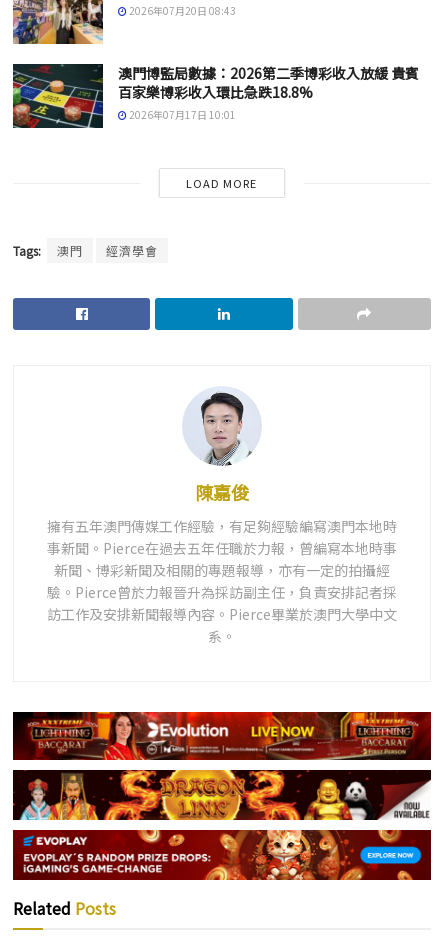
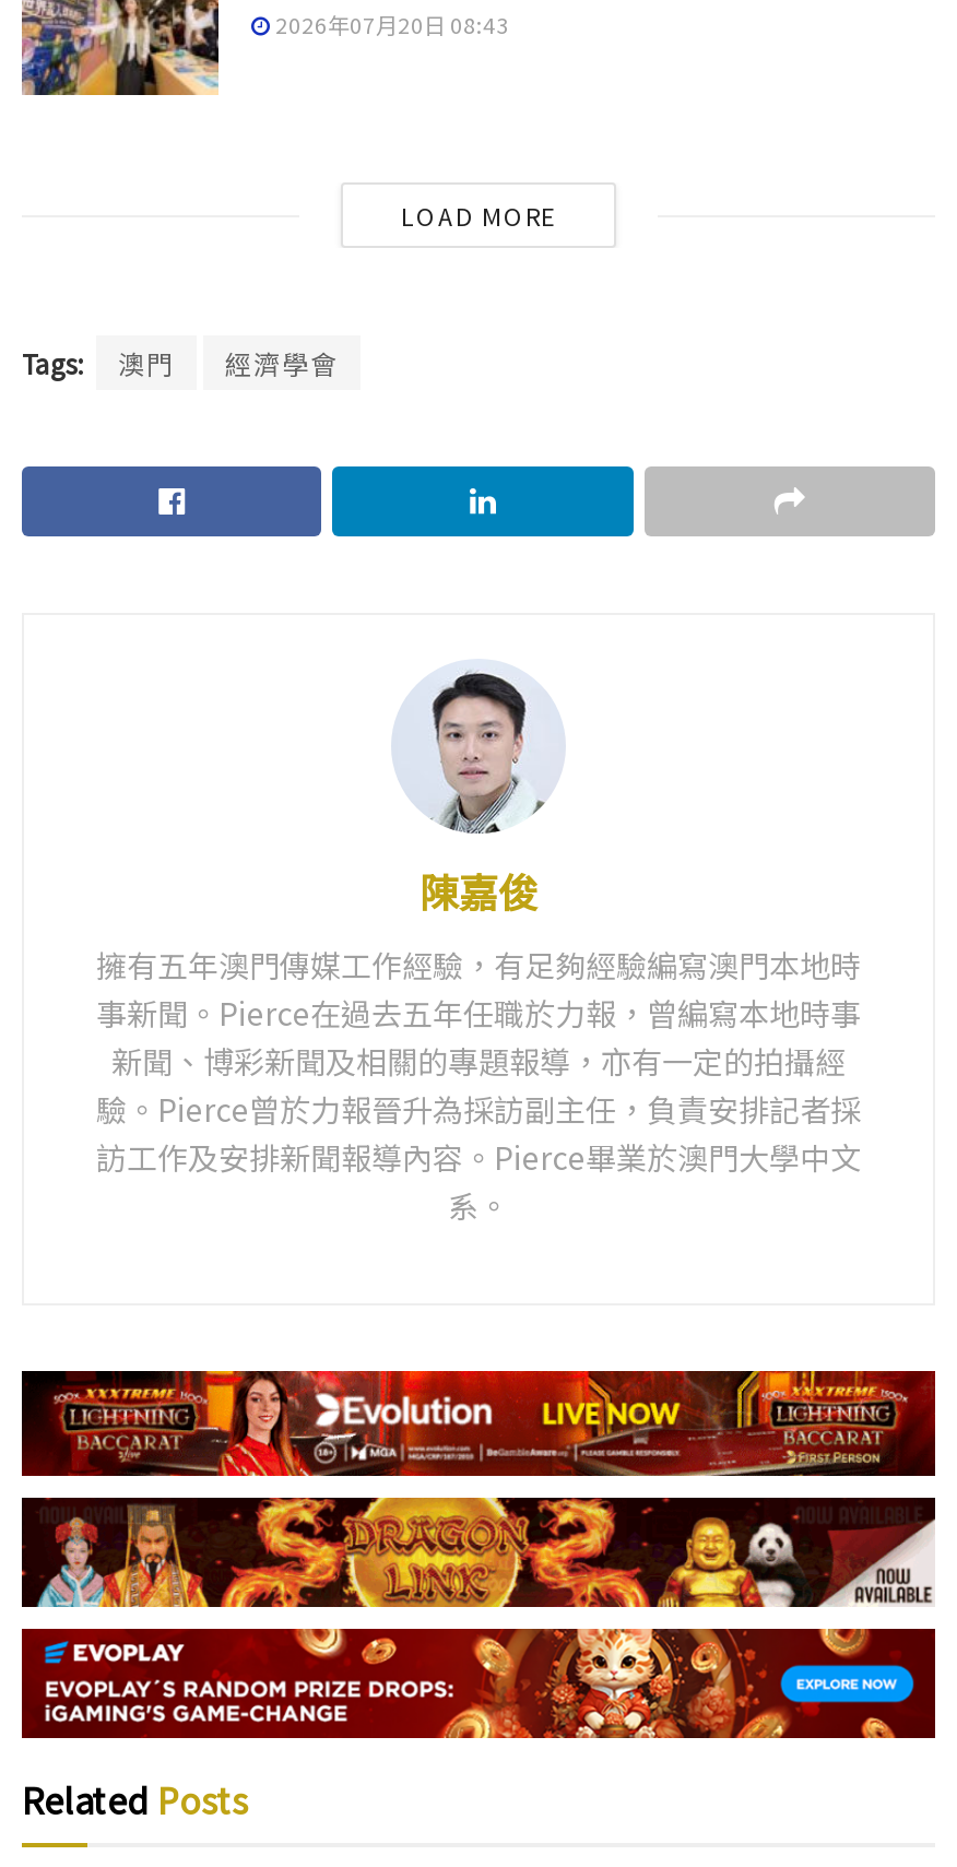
- [image]
- 澳門博監局數據：2026第二季博彩收入放緩 貴賓
- 百家樂博彩收入環比急跌18.8%
- 2026年07月17日 10:01
